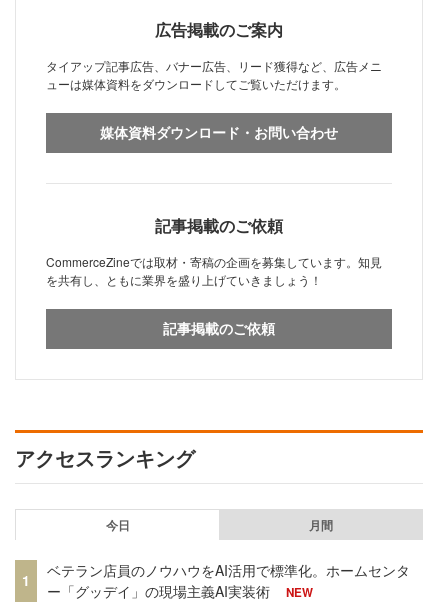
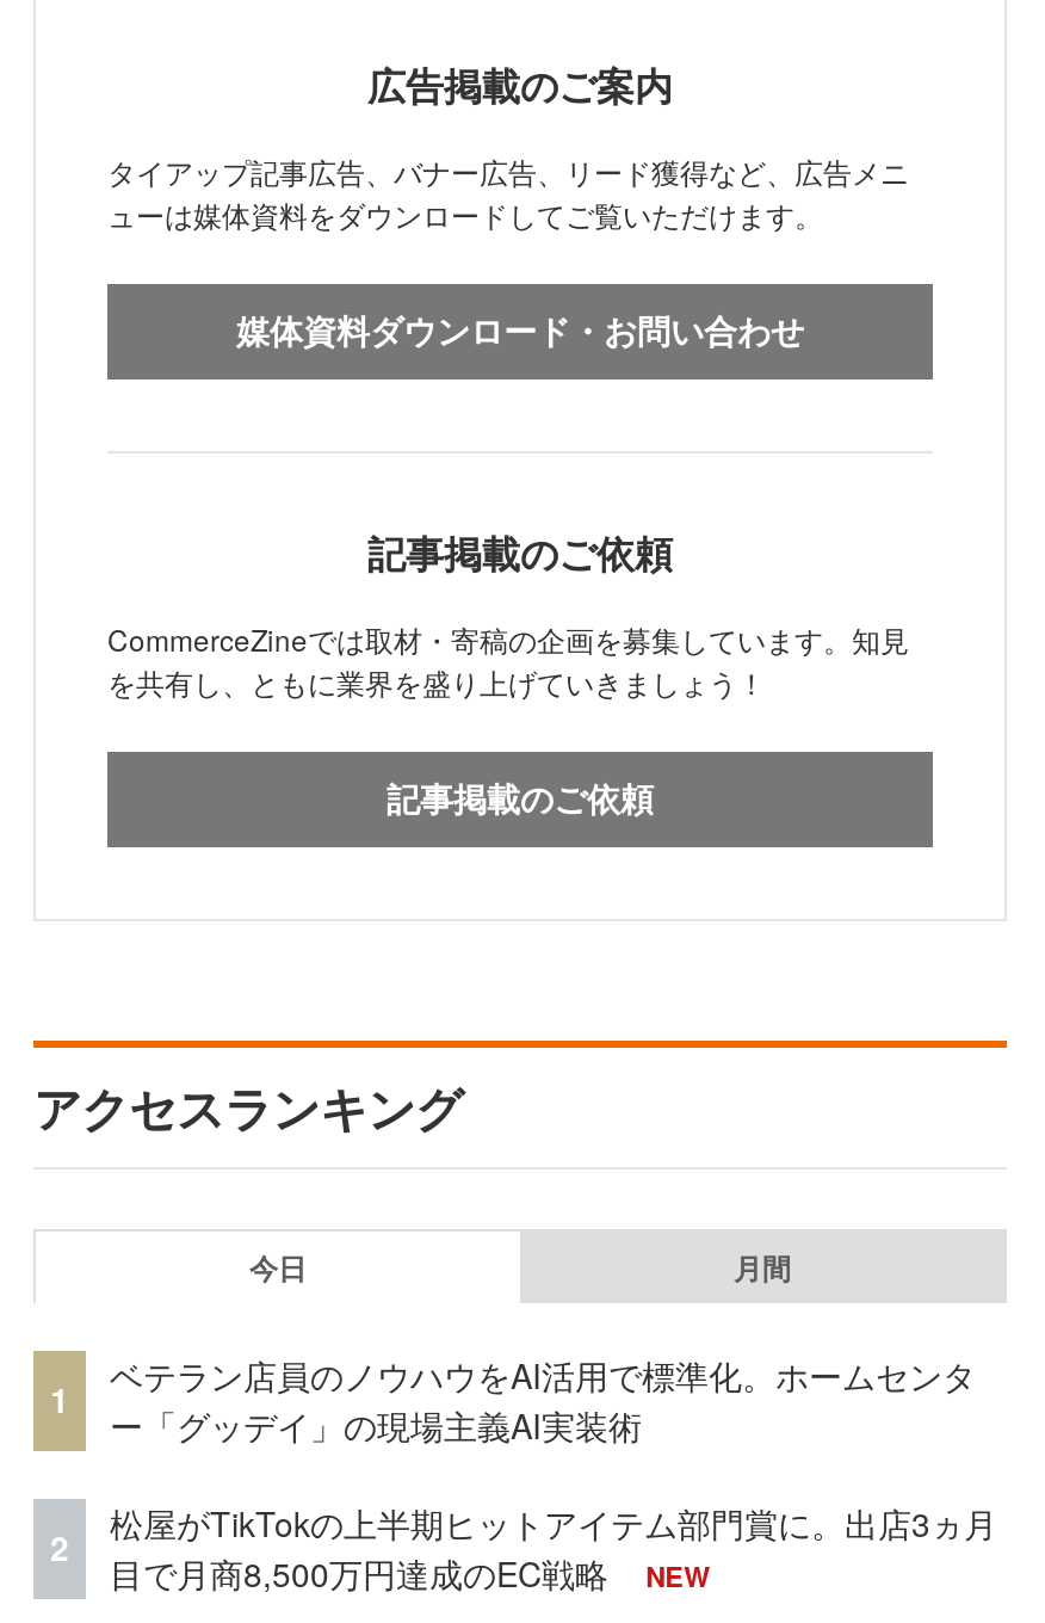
+ 2

+ 松屋がTikTokの上半期ヒットアイテム部門賞に。出店3ヵ月
+ 目で月商8,500万円達成のEC戦略
